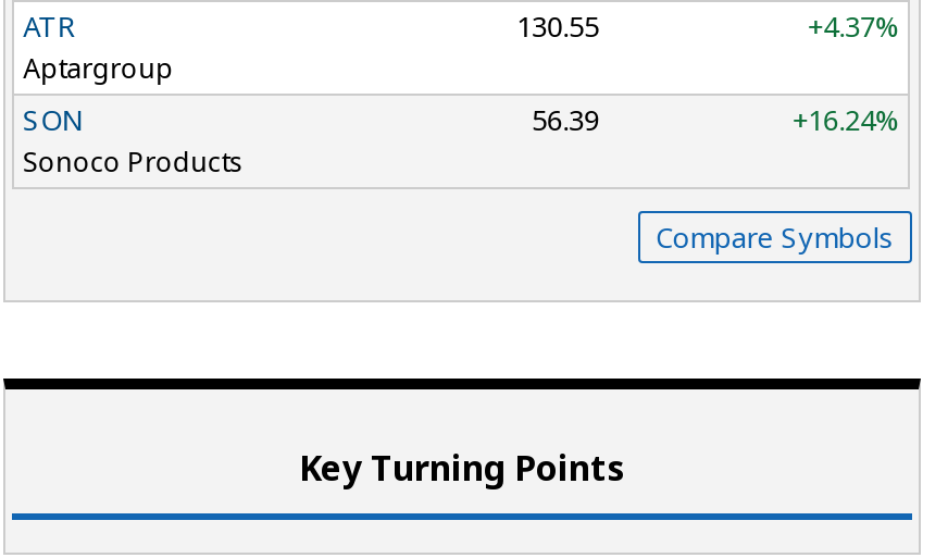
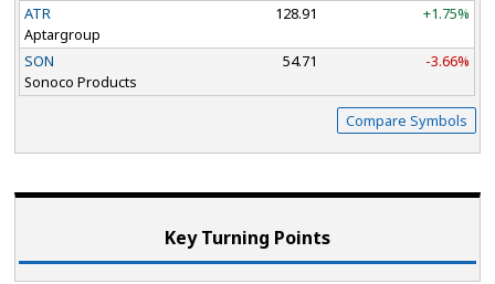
- 130.55
+ 128.91

- +4.37%
+ +1.75%

- 56.39
+ 54.71

- +16.24%
+ -3.66%
